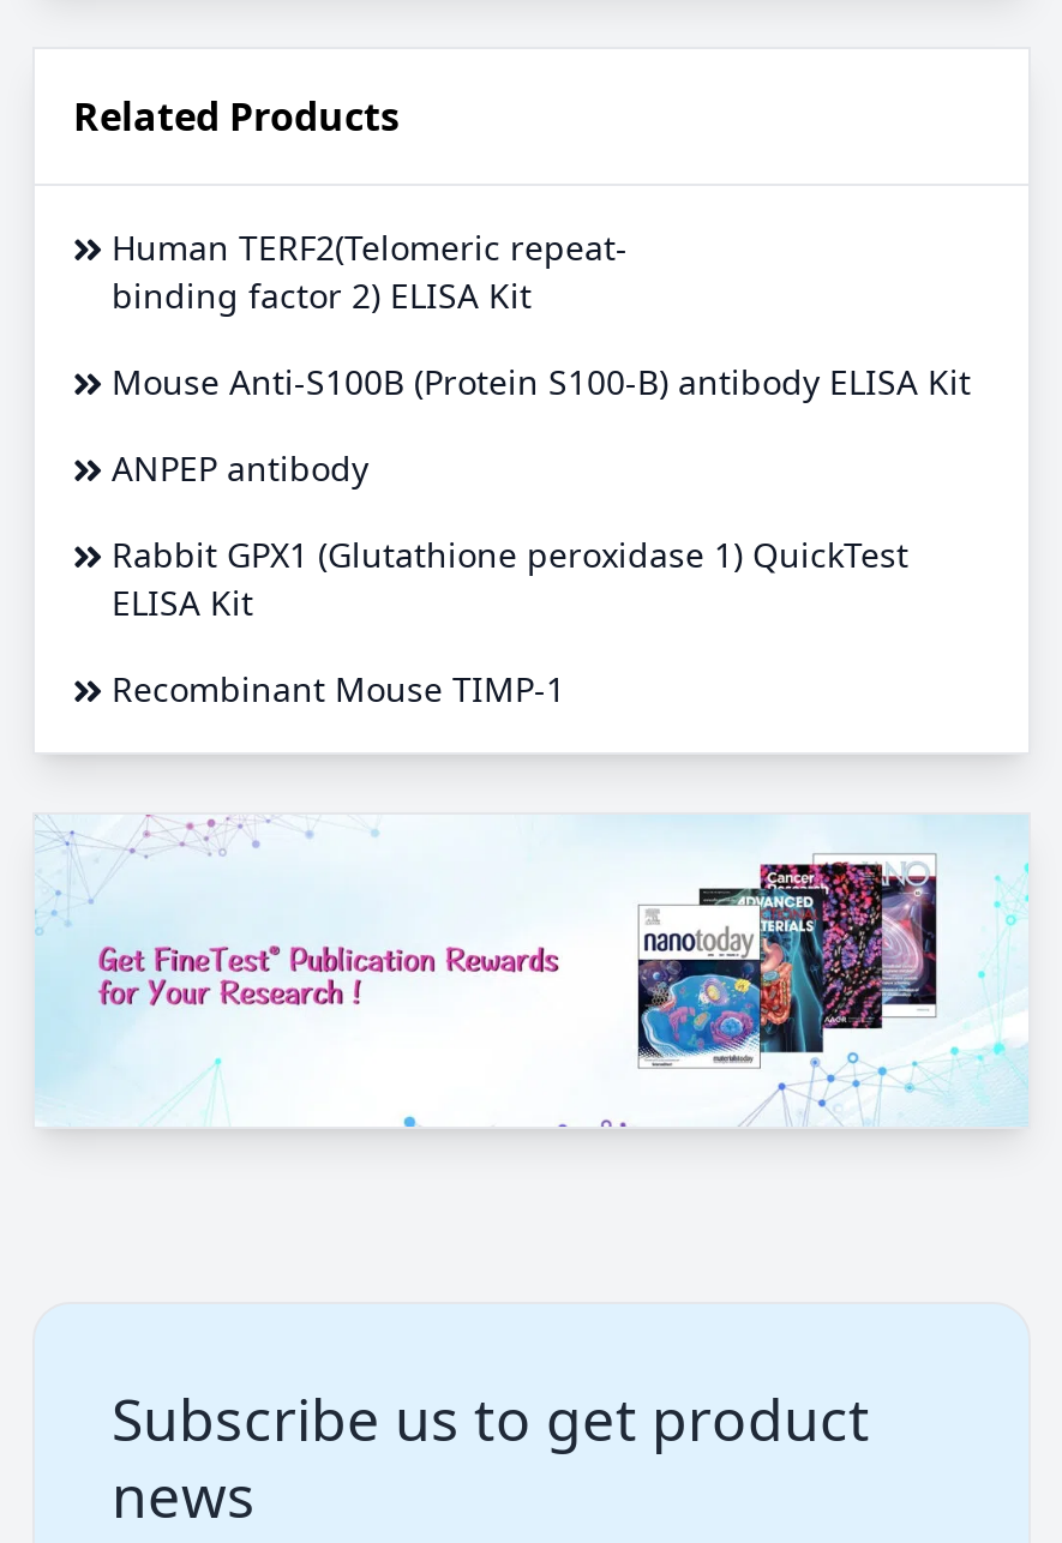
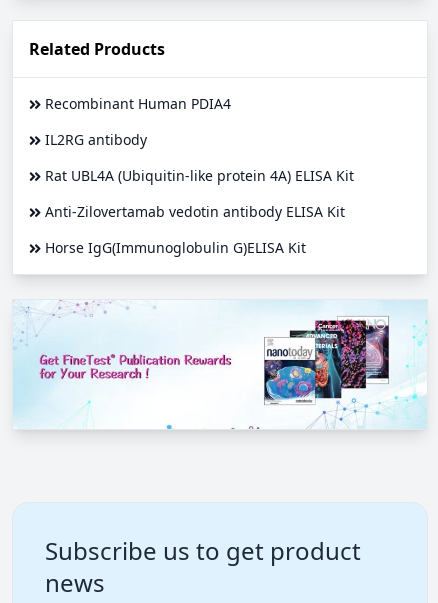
- Human TERF2(Telomeric repeat-
- binding factor 2) ELISA Kit
+ Recombinant Human PDIA4

- Mouse Anti-S100B (Protein S100-B) antibody ELISA Kit
+ IL2RG antibody

- ANPEP antibody
+ Rat UBL4A (Ubiquitin-like protein 4A) ELISA Kit

- Rabbit GPX1 (Glutathione peroxidase 1) QuickTest
- ELISA Kit
+ Anti-Zilovertamab vedotin antibody ELISA Kit

- Recombinant Mouse TIMP-1
+ Horse IgG(Immunoglobulin G)ELISA Kit
